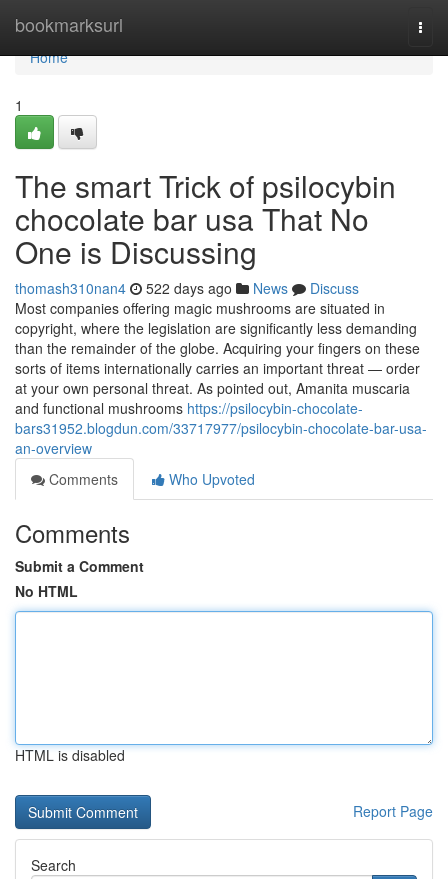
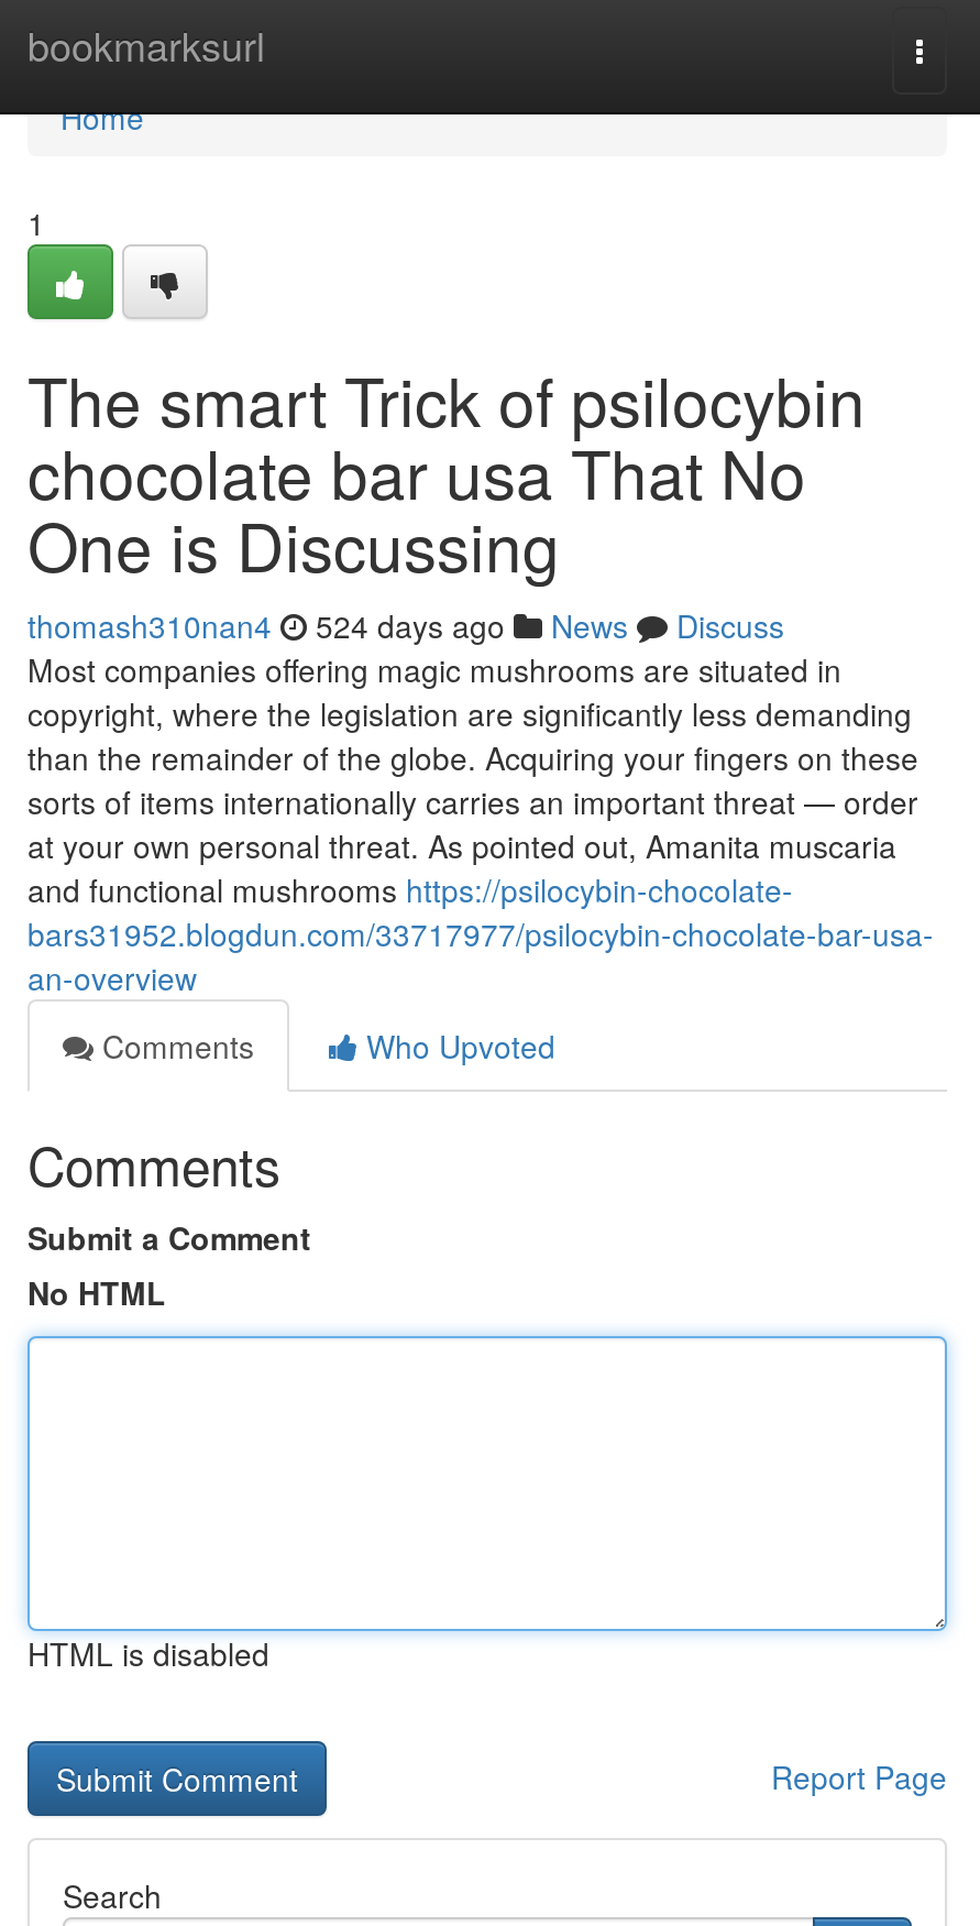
- thomash310nan4 522 days ago News Discuss
+ thomash310nan4 524 days ago News Discuss
